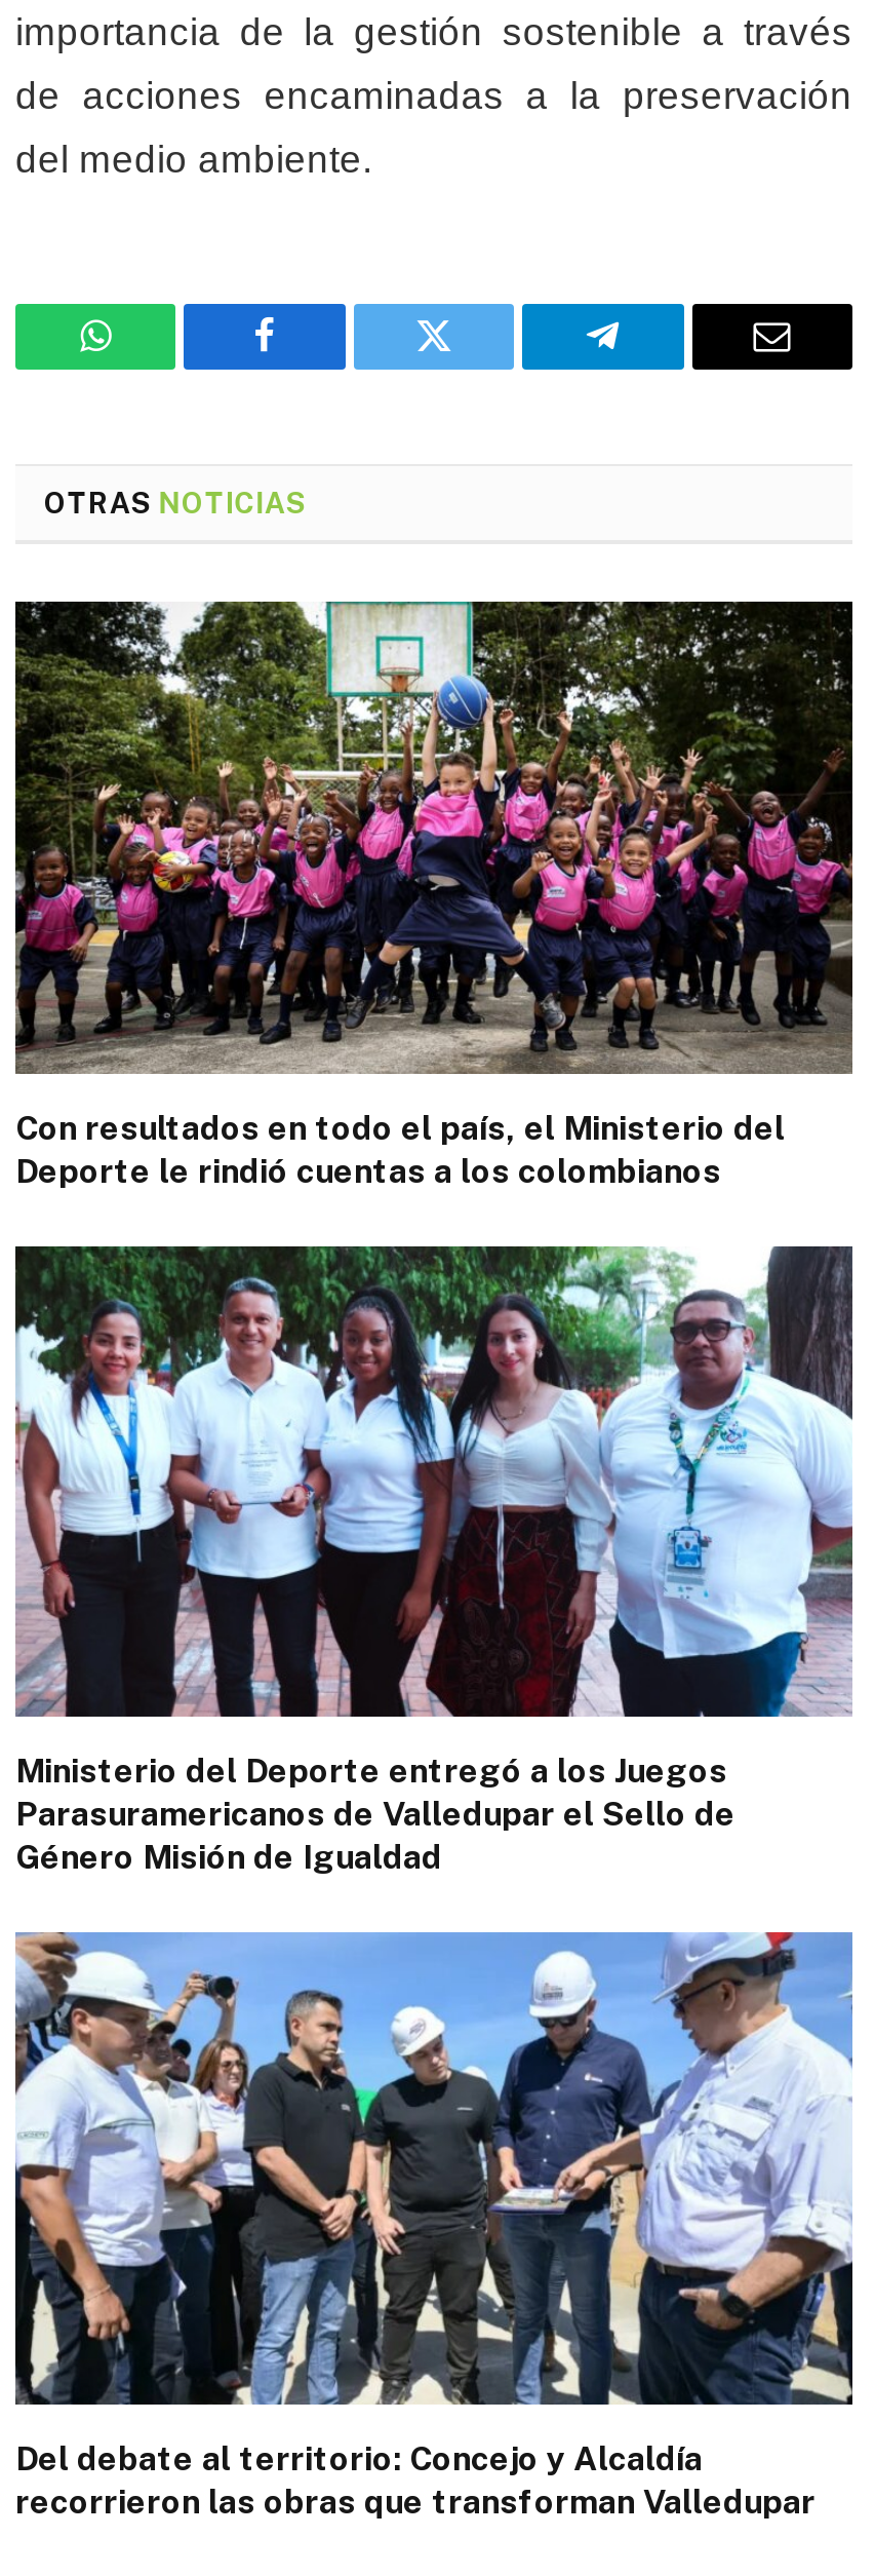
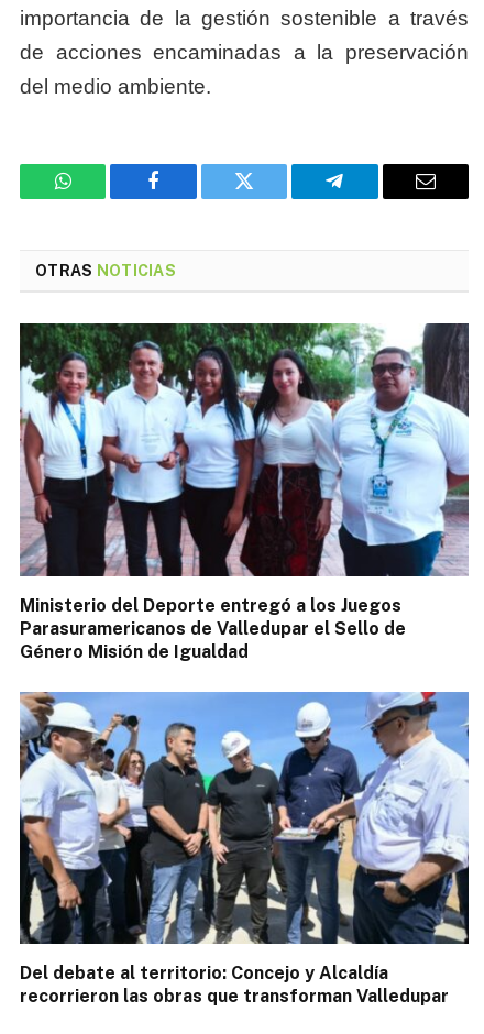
- [image]
- Con resultados en todo el país, el Ministerio del
- Deporte le rindió cuentas a los colombianos
